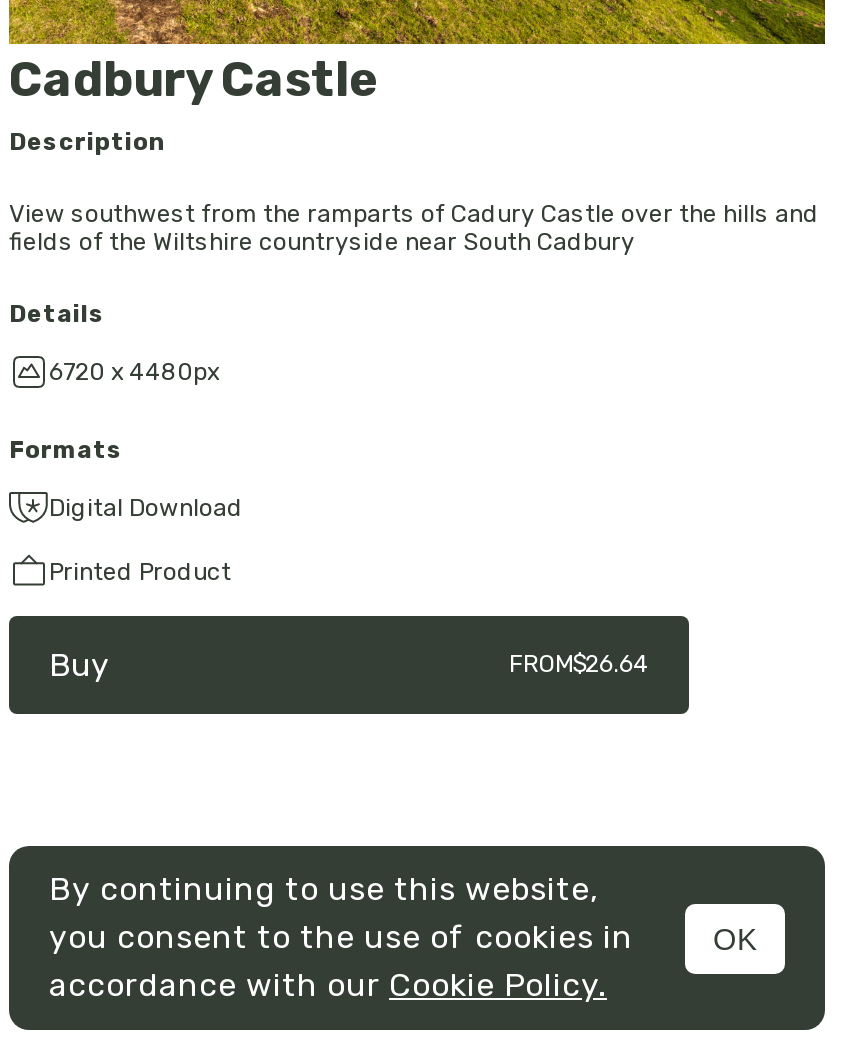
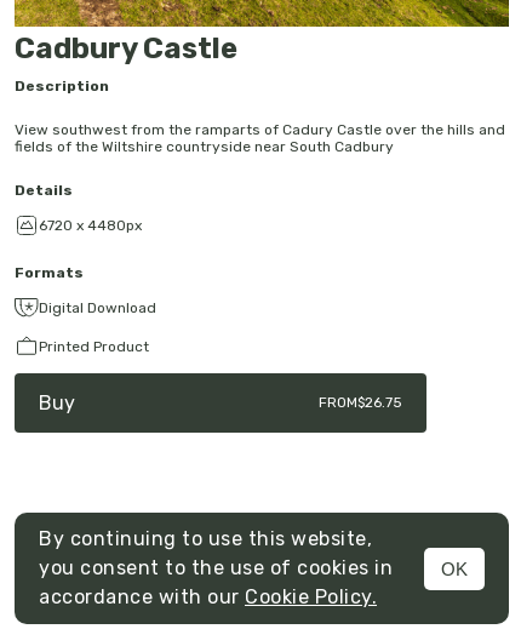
- FROM$26.64
+ FROM$26.75
